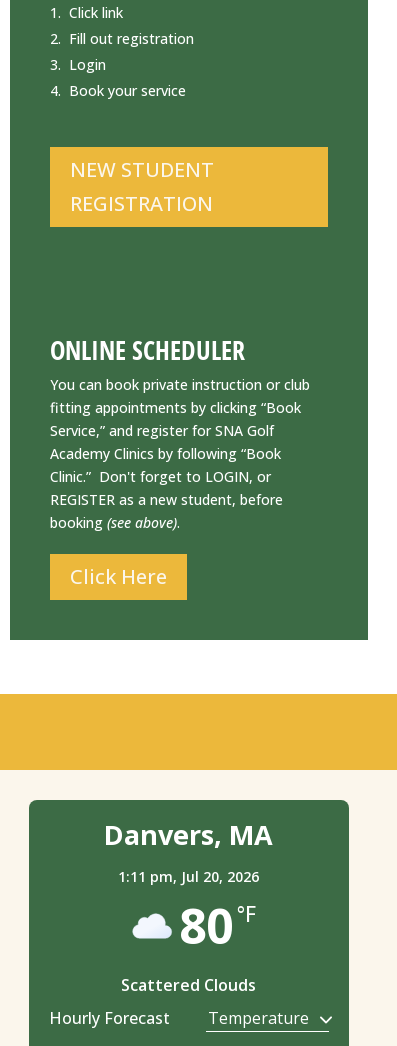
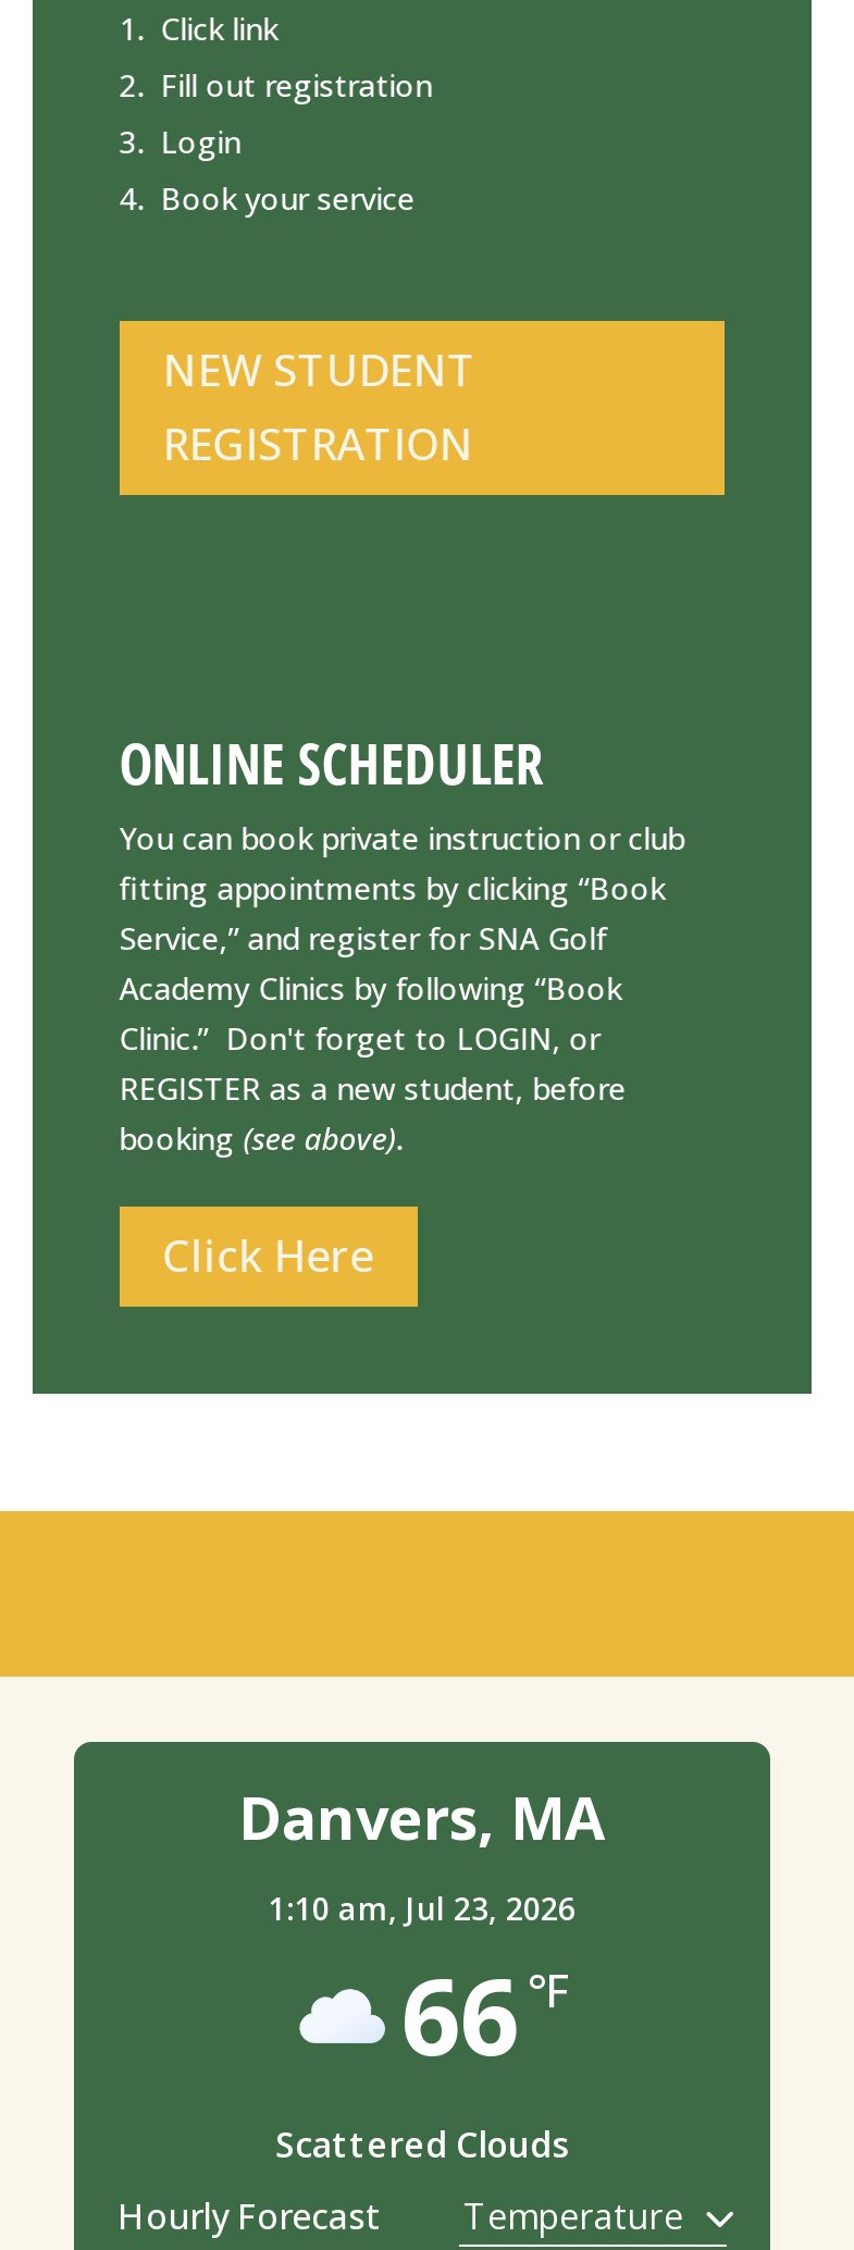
- 1:11 pm, Jul 20, 2026
+ 1:10 am, Jul 23, 2026

- 80 °F
+ 66 °F
